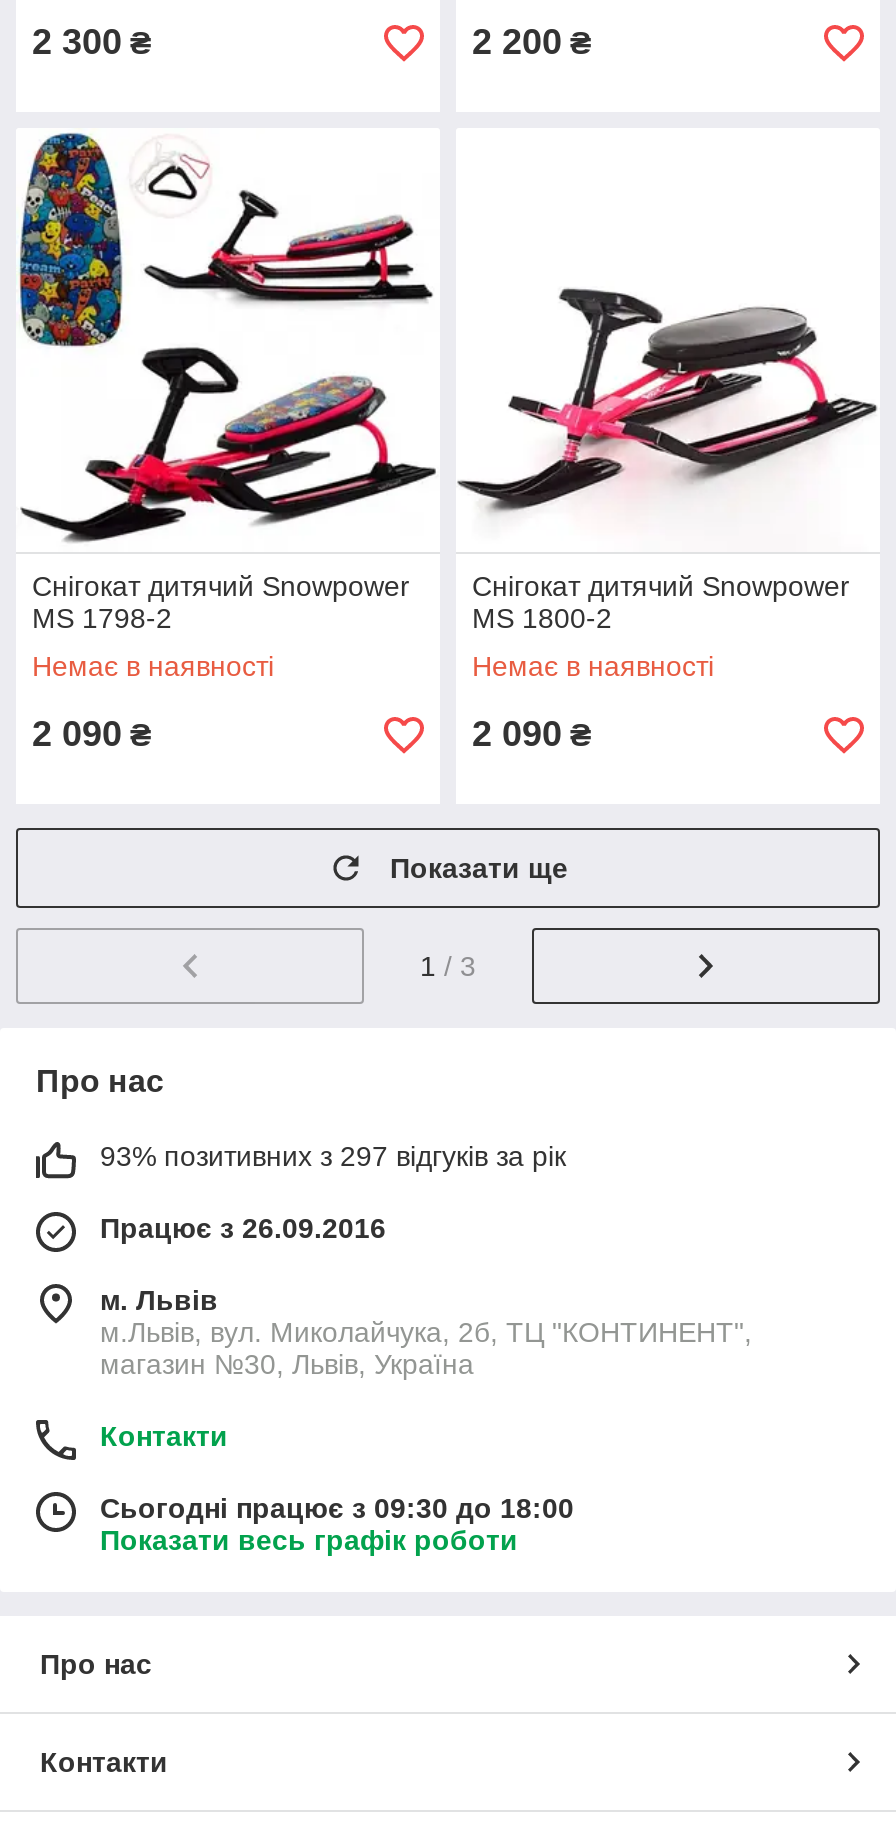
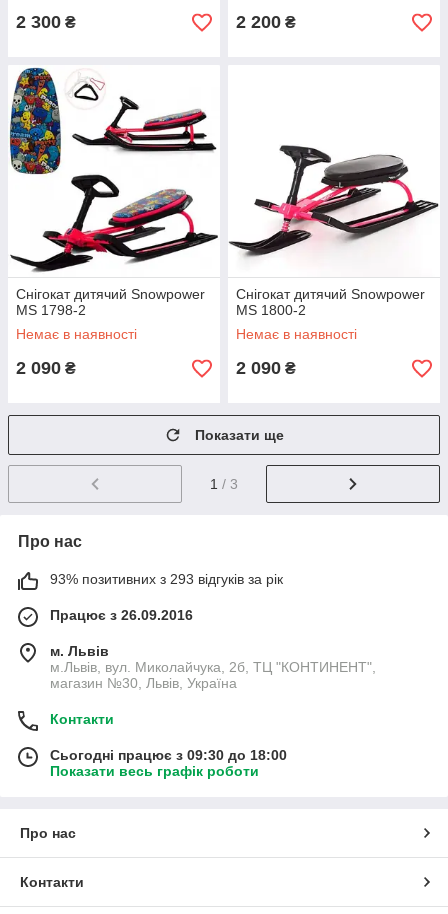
- 93% позитивних з 297 відгуків за рік
+ 93% позитивних з 293 відгуків за рік
